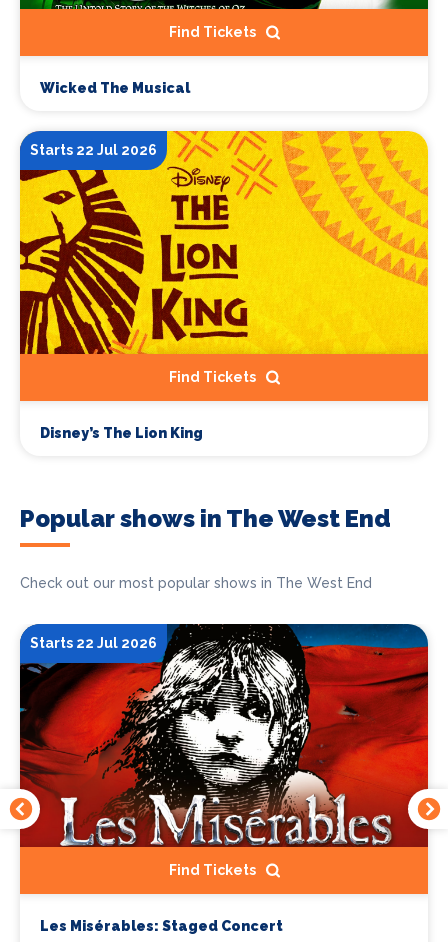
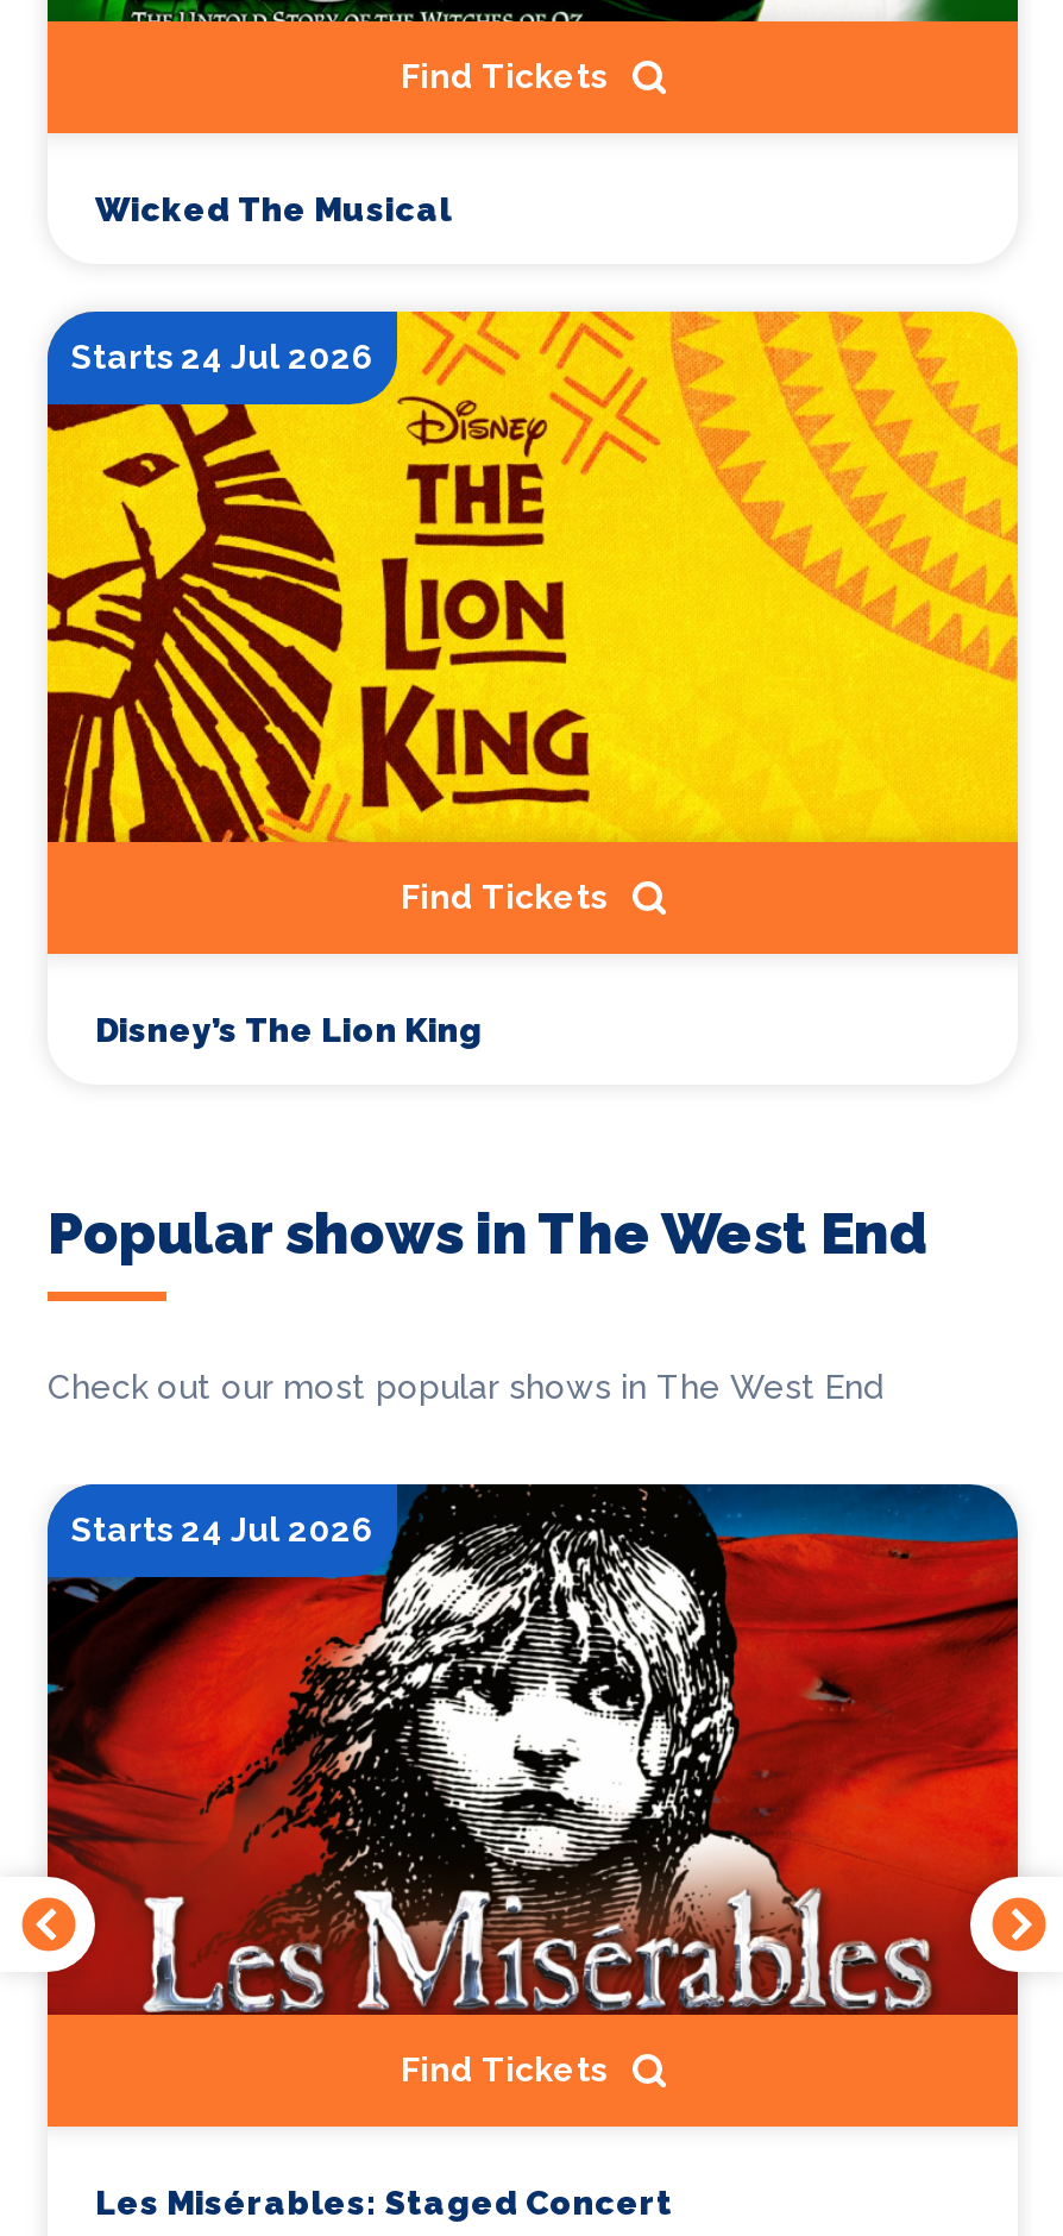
- Starts 22 Jul 2026
+ Starts 24 Jul 2026

- Starts 22 Jul 2026
+ Starts 24 Jul 2026
